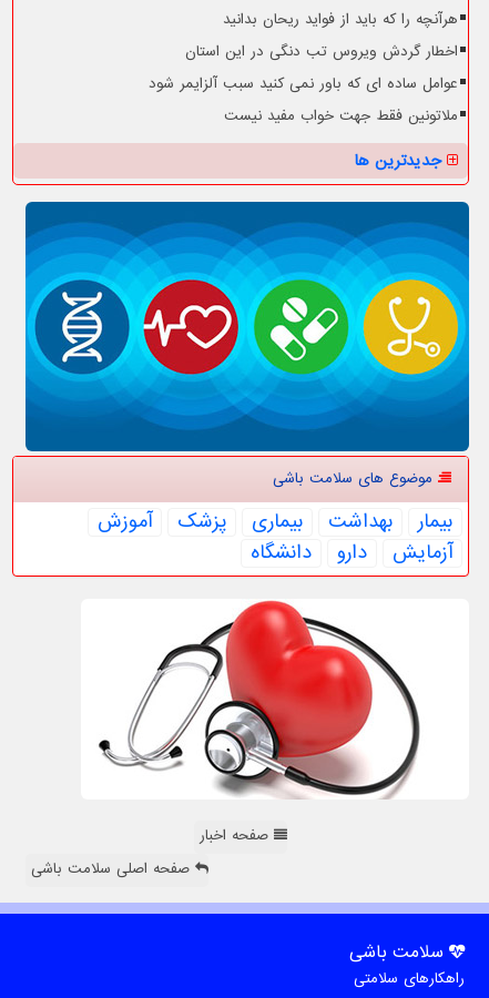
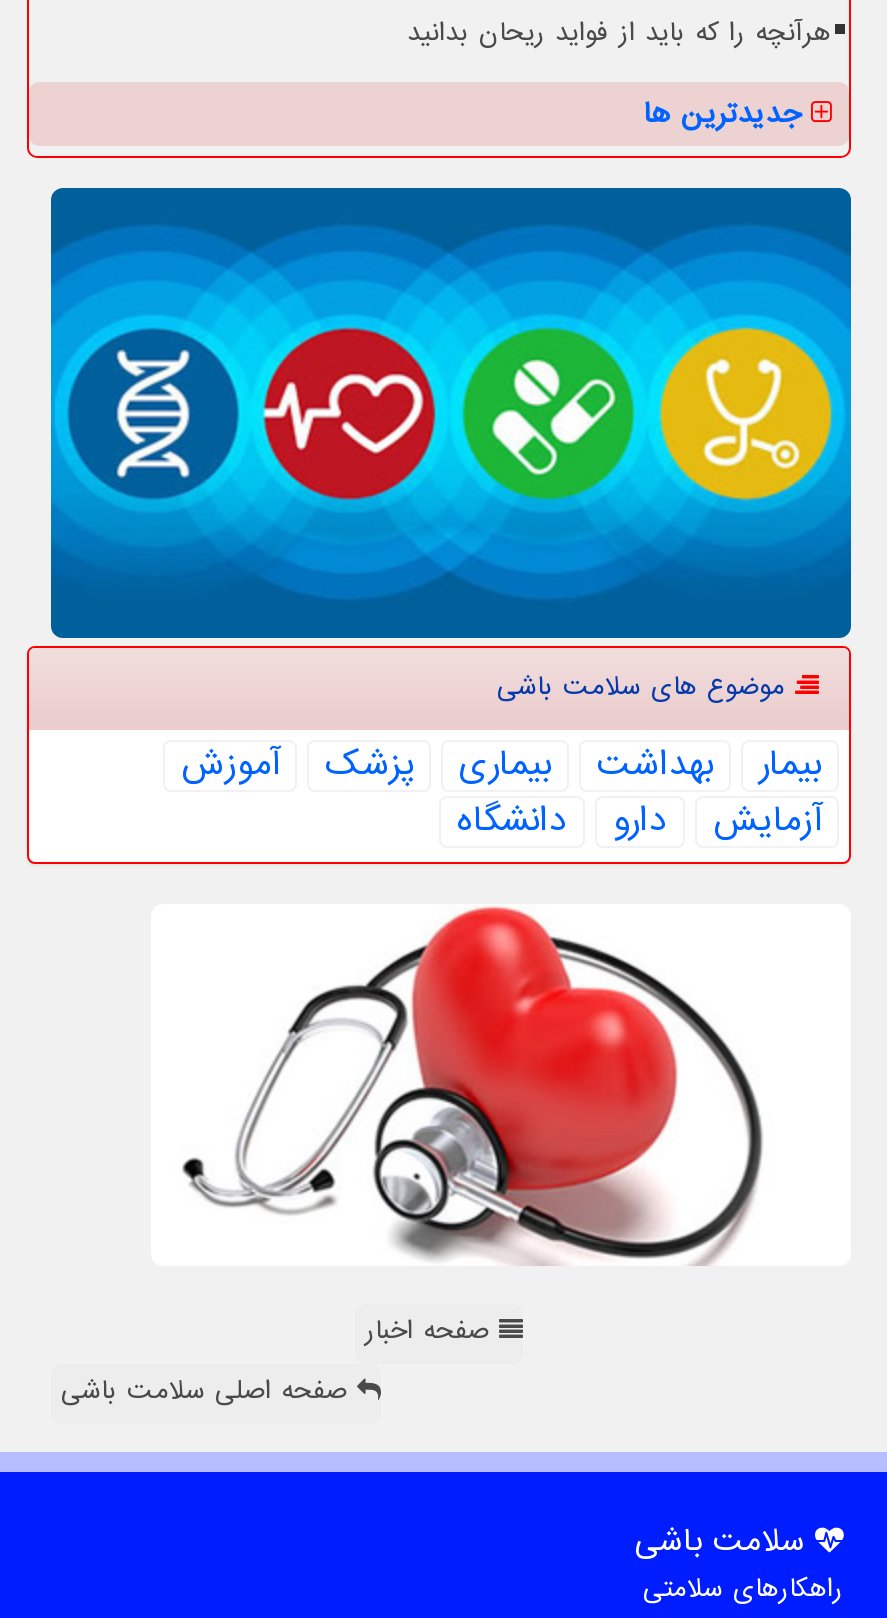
- اخطار گردش ویروس تب دنگی در این استان
- عوامل ساده ای که باور نمی کنید سبب آلزایمر شود
- ملاتونین فقط جهت خواب مفید نیست
